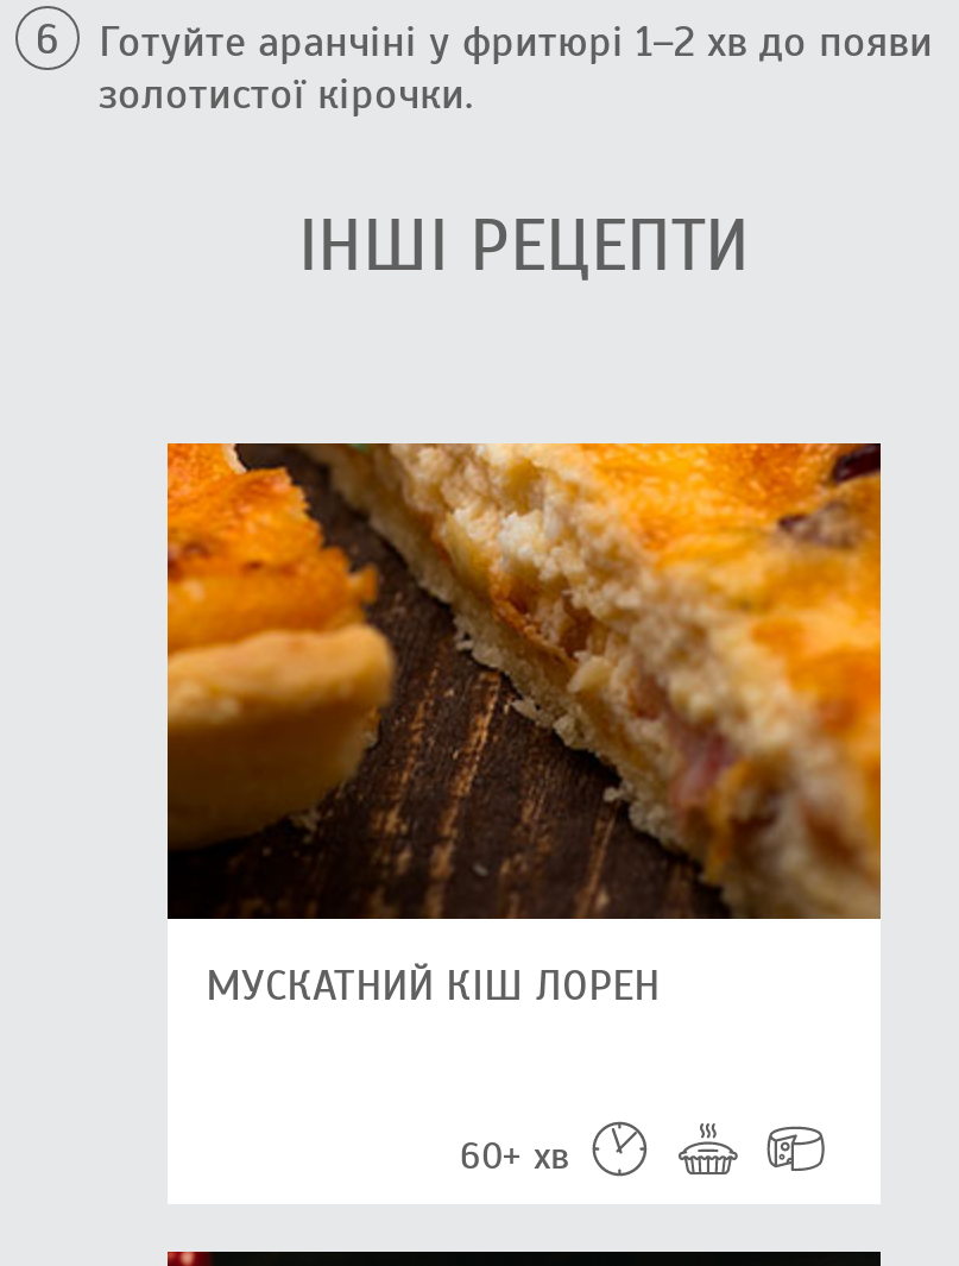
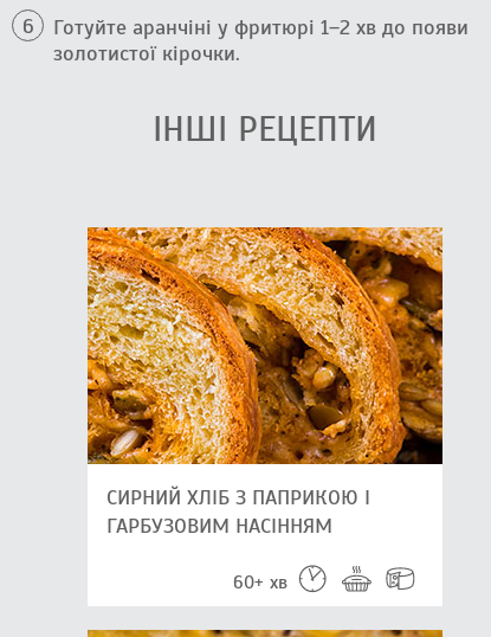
- [image]
- МУСКАТНИЙ КІШ ЛОРЕН
+ [image]
+ СИРНИЙ ХЛІБ З ПАПРИКОЮ І
+ ГАРБУЗОВИМ НАСІННЯМ
